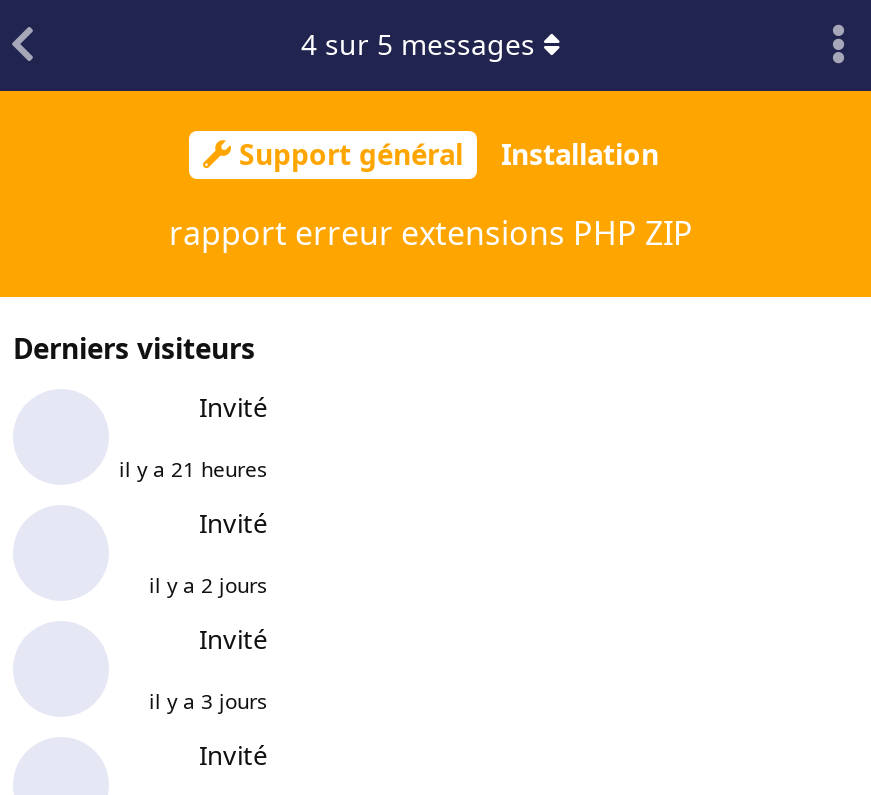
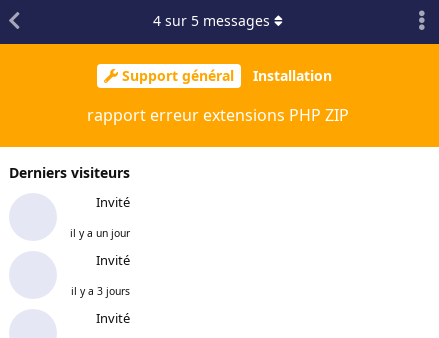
- il y a 21 heures
- Invité
- il y a 2 jours
+ il y a un jour
